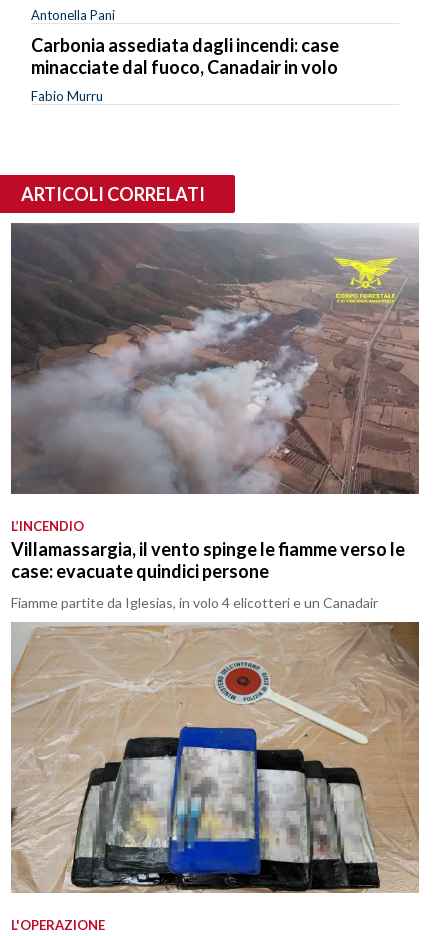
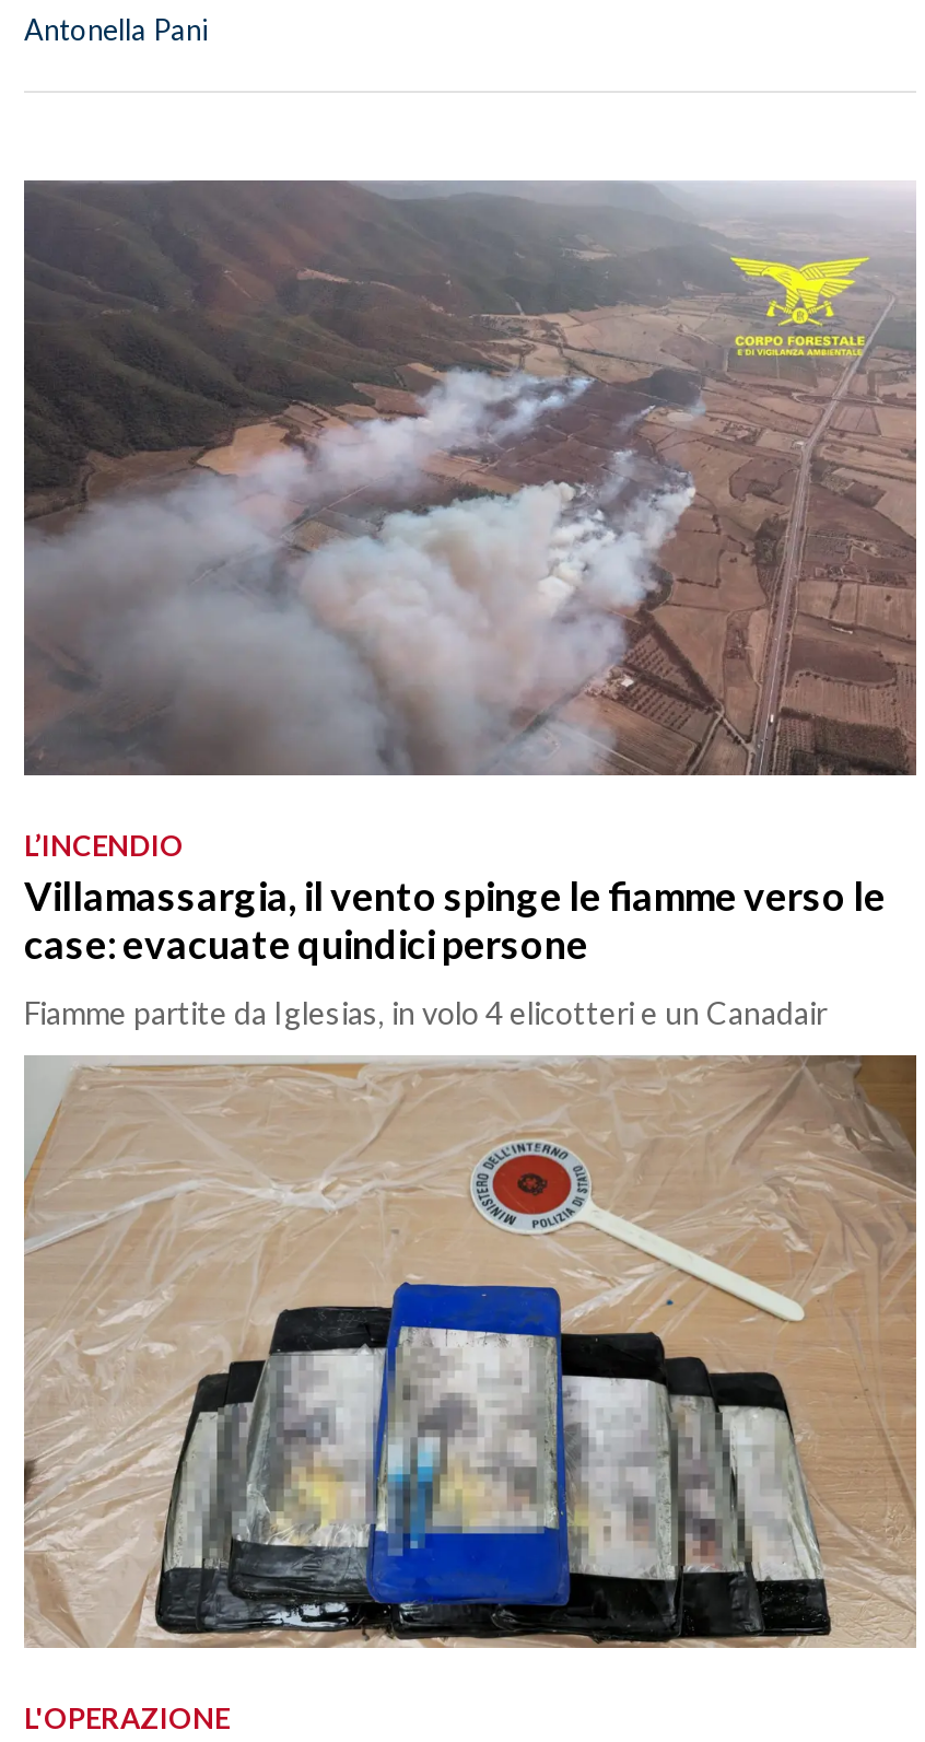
- Carbonia assediata dagli incendi: case
- minacciate dal fuoco, Canadair in volo
- Fabio Murru

- ARTICOLI CORRELATI
